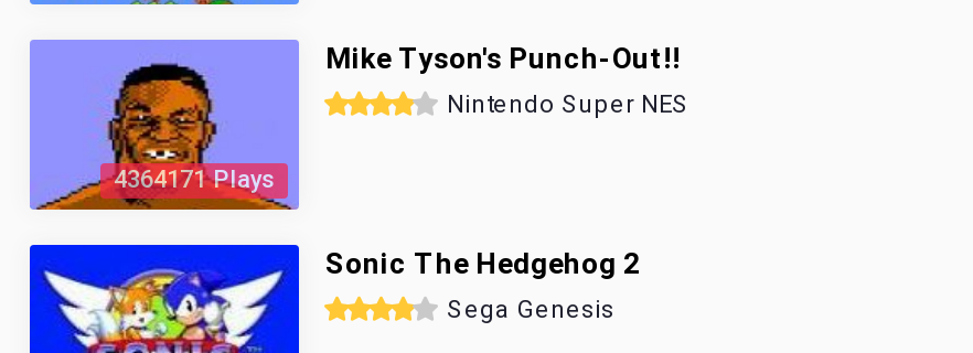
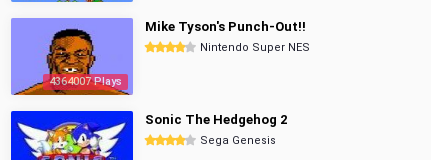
- 4364171 Plays
+ 4364007 Plays
